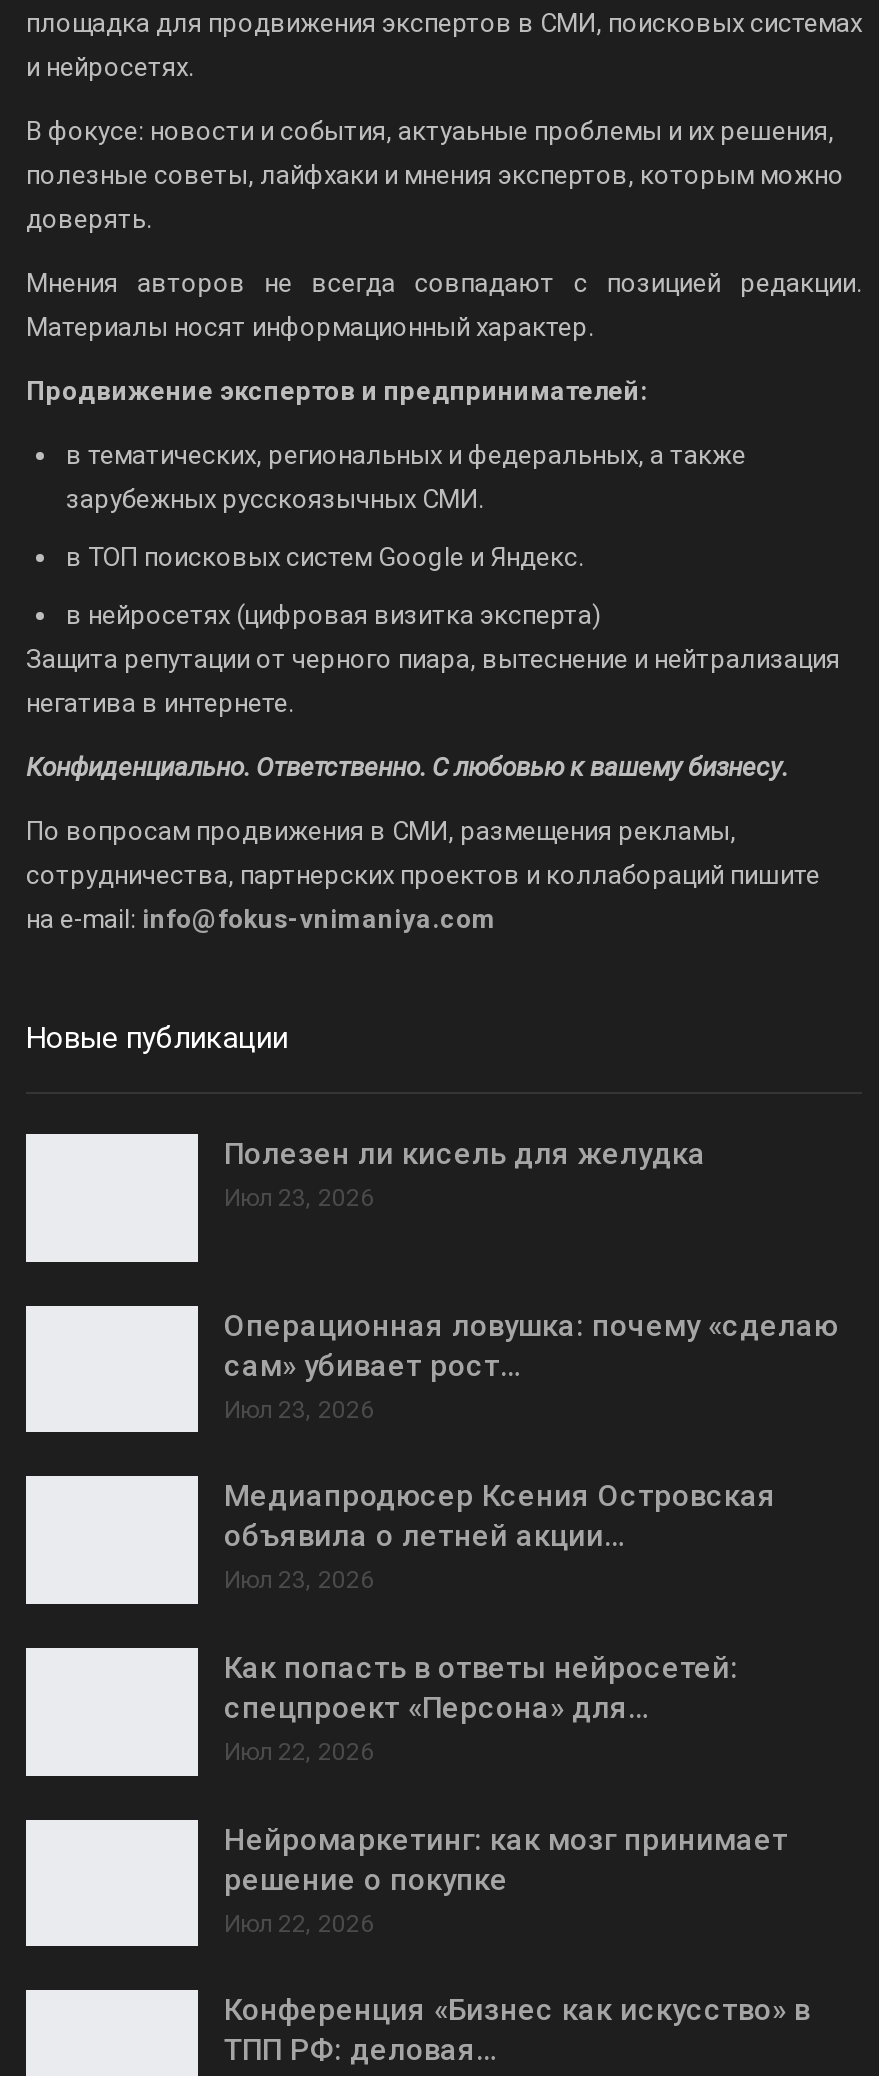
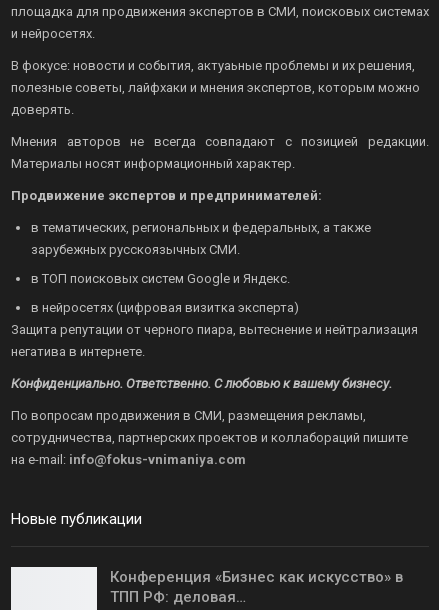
- Полезен ли кисель для желудка
- Июл 23, 2026

- Операционная ловушка: почему «сделаю
- сам» убивает рост…
- Июл 23, 2026
- Медиапродюсер Ксения Островская
- объявила о летней акции…
- Июл 23, 2026
- Как попасть в ответы нейросетей:
- спецпроект «Персона» для…
- Июл 22, 2026
- Нейромаркетинг: как мозг принимает
- решение о покупке
- Июл 22, 2026
